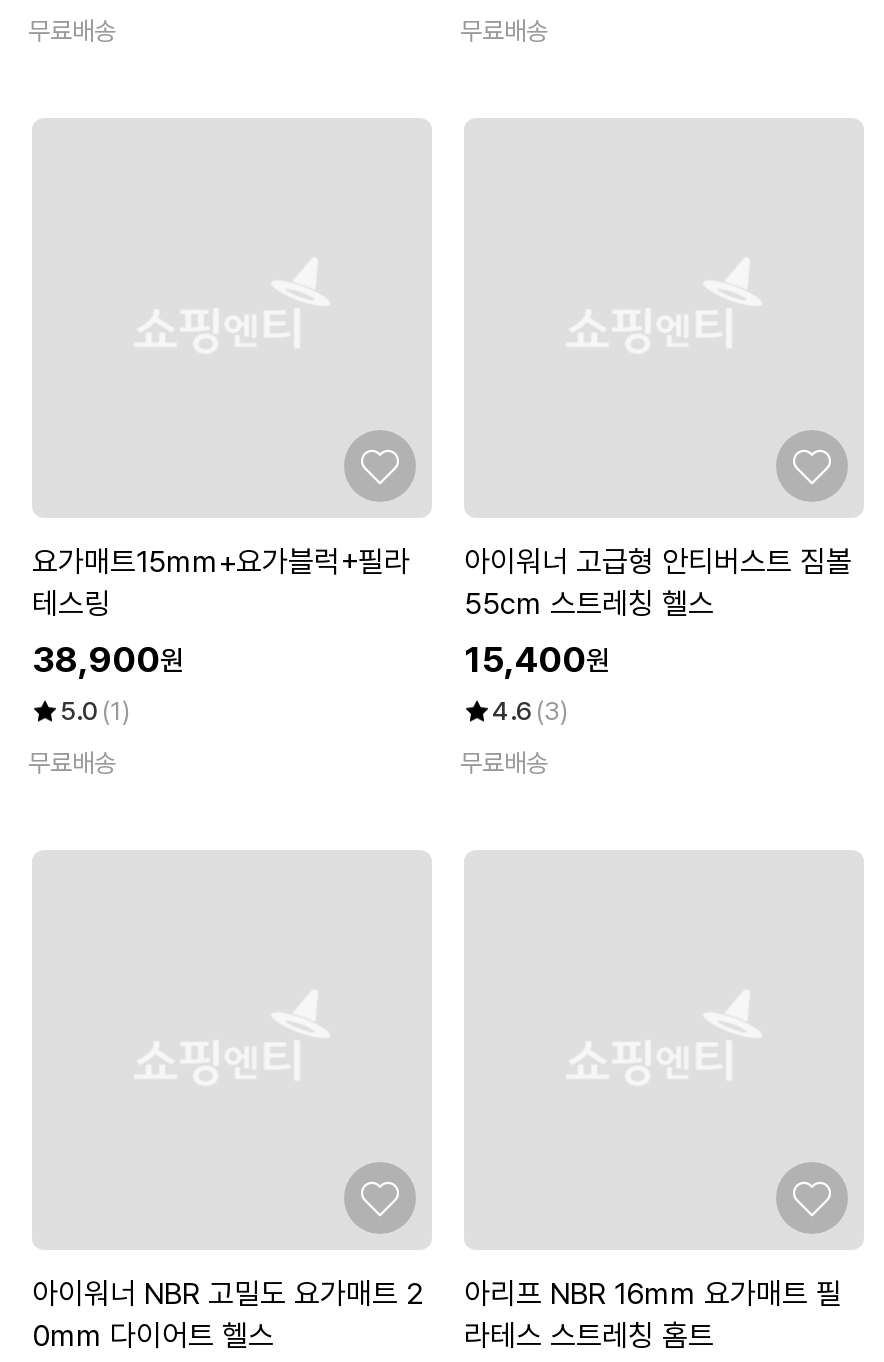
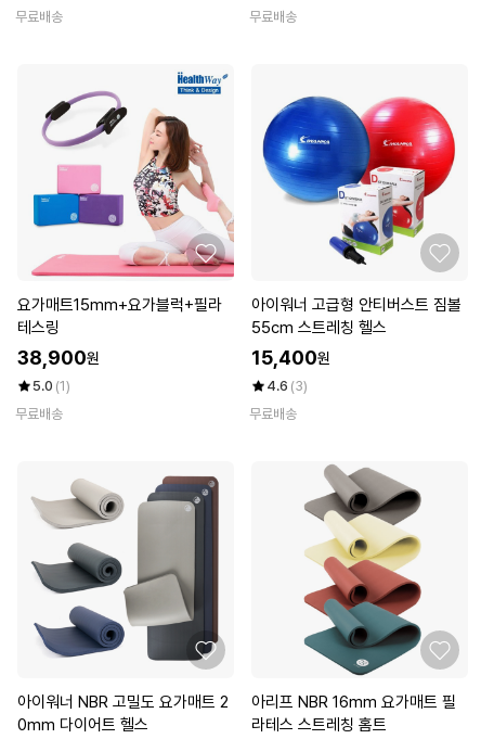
+ [image]

+ [image]

+ [image]

+ [image]
